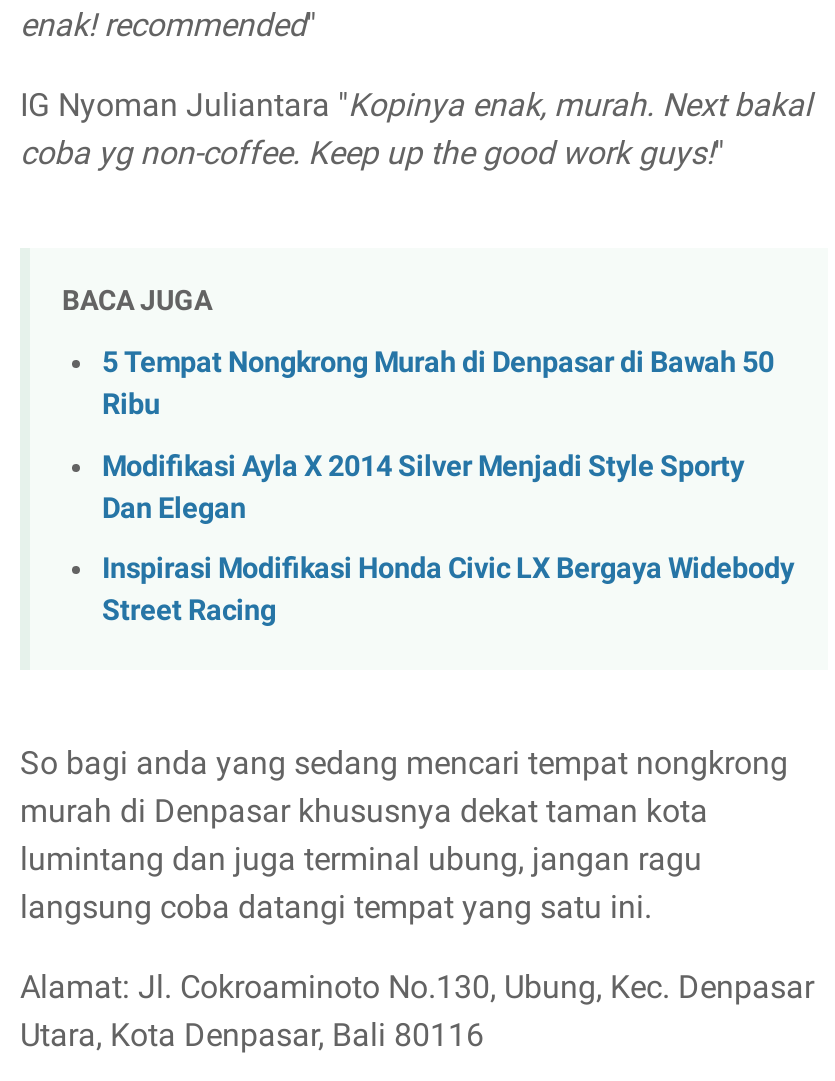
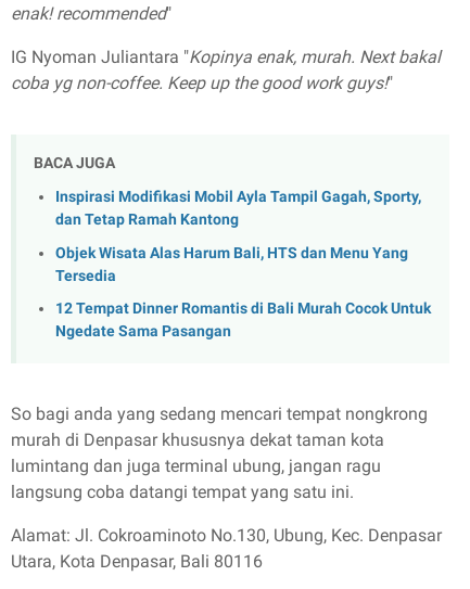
- 5 Tempat Nongkrong Murah di Denpasar di Bawah 50
- Ribu
+ Inspirasi Modifikasi Mobil Ayla Tampil Gagah, Sporty,
+ dan Tetap Ramah Kantong

- Modifikasi Ayla X 2014 Silver Menjadi Style Sporty
- Dan Elegan
+ Objek Wisata Alas Harum Bali, HTS dan Menu Yang
+ Tersedia

- Inspirasi Modifikasi Honda Civic LX Bergaya Widebody
- Street Racing
+ 12 Tempat Dinner Romantis di Bali Murah Cocok Untuk
+ Ngedate Sama Pasangan
